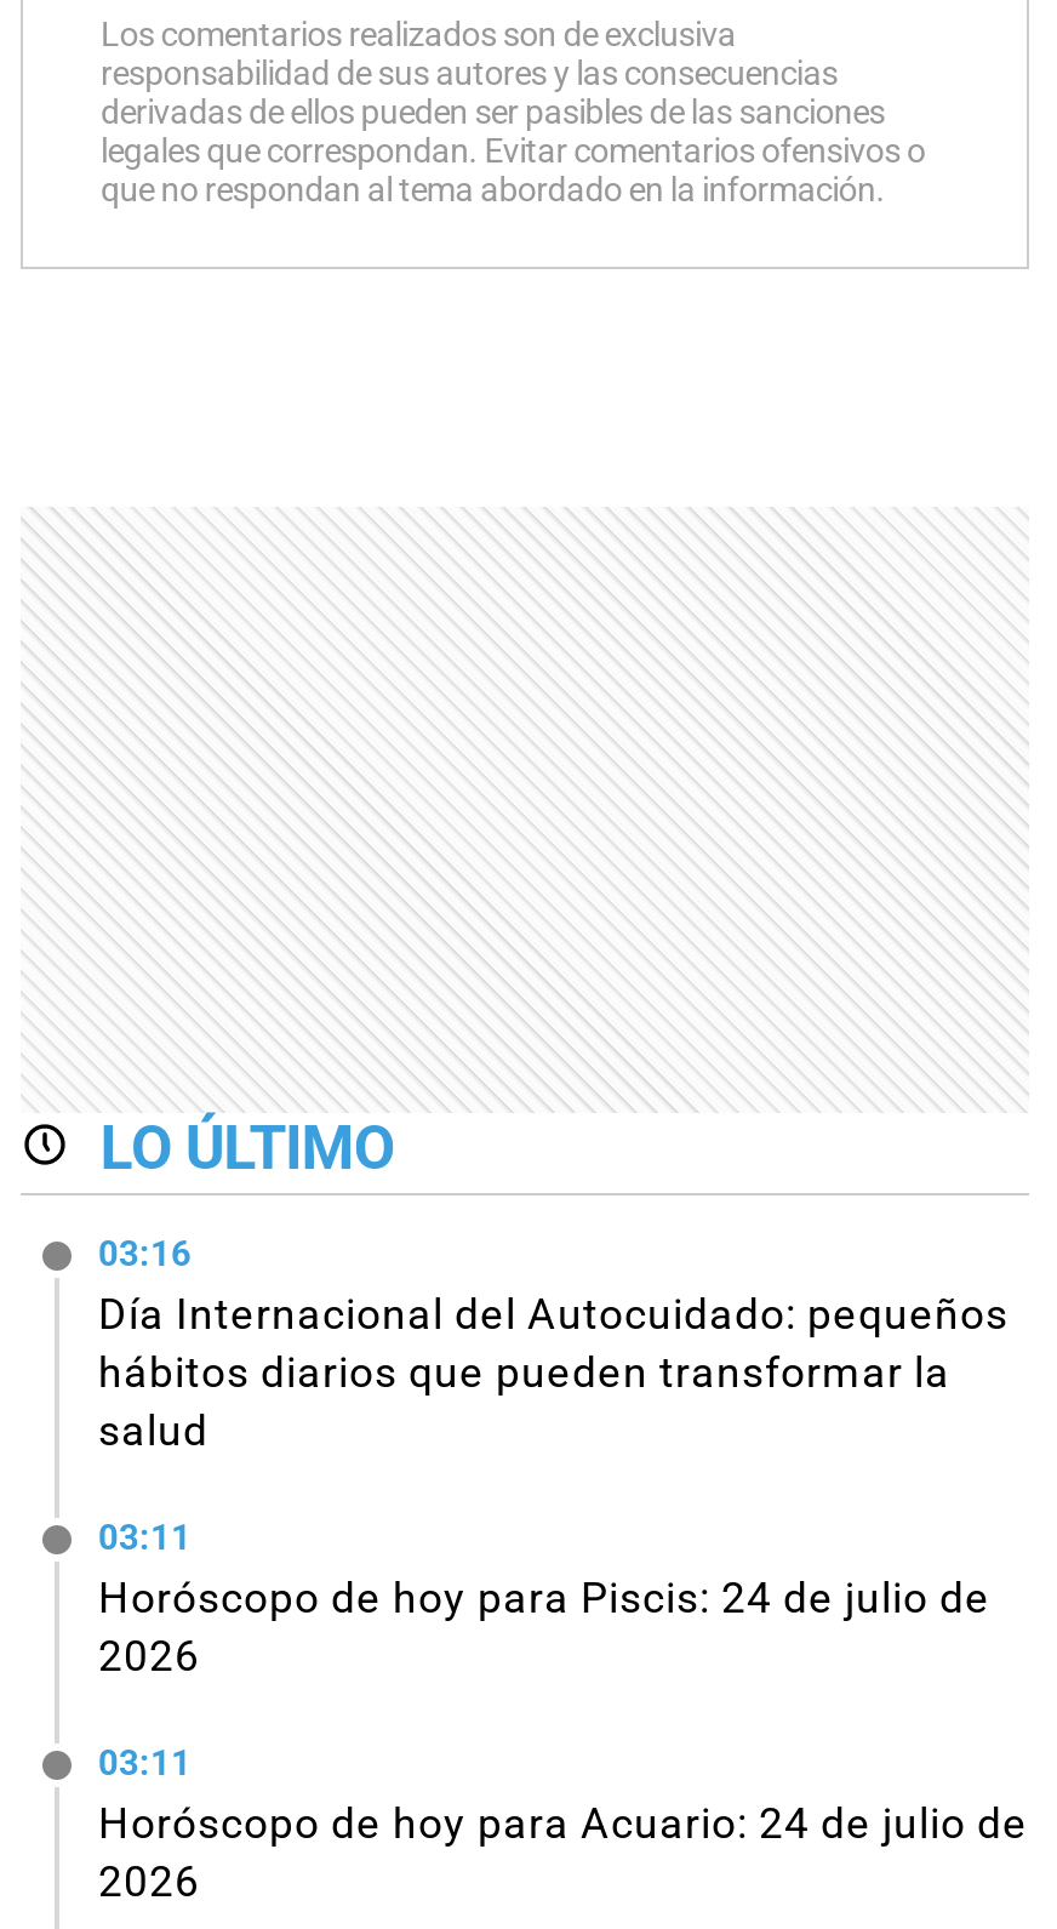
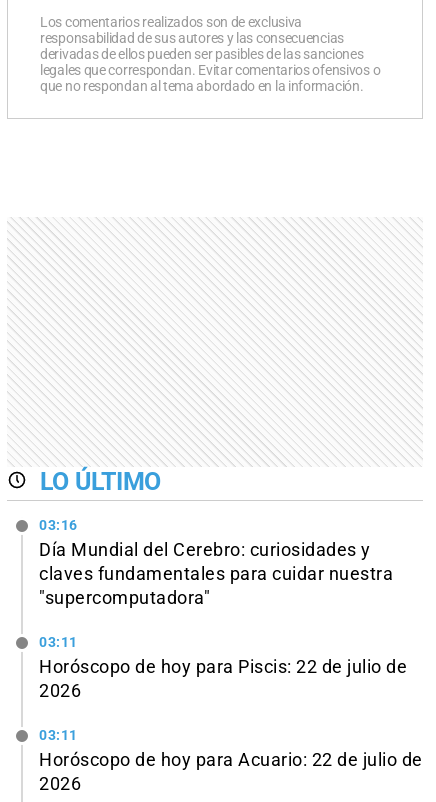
- Día Internacional del Autocuidado: pequeños
- hábitos diarios que pueden transformar la
- salud
+ Día Mundial del Cerebro: curiosidades y
+ claves fundamentales para cuidar nuestra
+ "supercomputadora"

- Horóscopo de hoy para Piscis: 24 de julio de
+ Horóscopo de hoy para Piscis: 22 de julio de

- Horóscopo de hoy para Acuario: 24 de julio de
+ Horóscopo de hoy para Acuario: 22 de julio de
